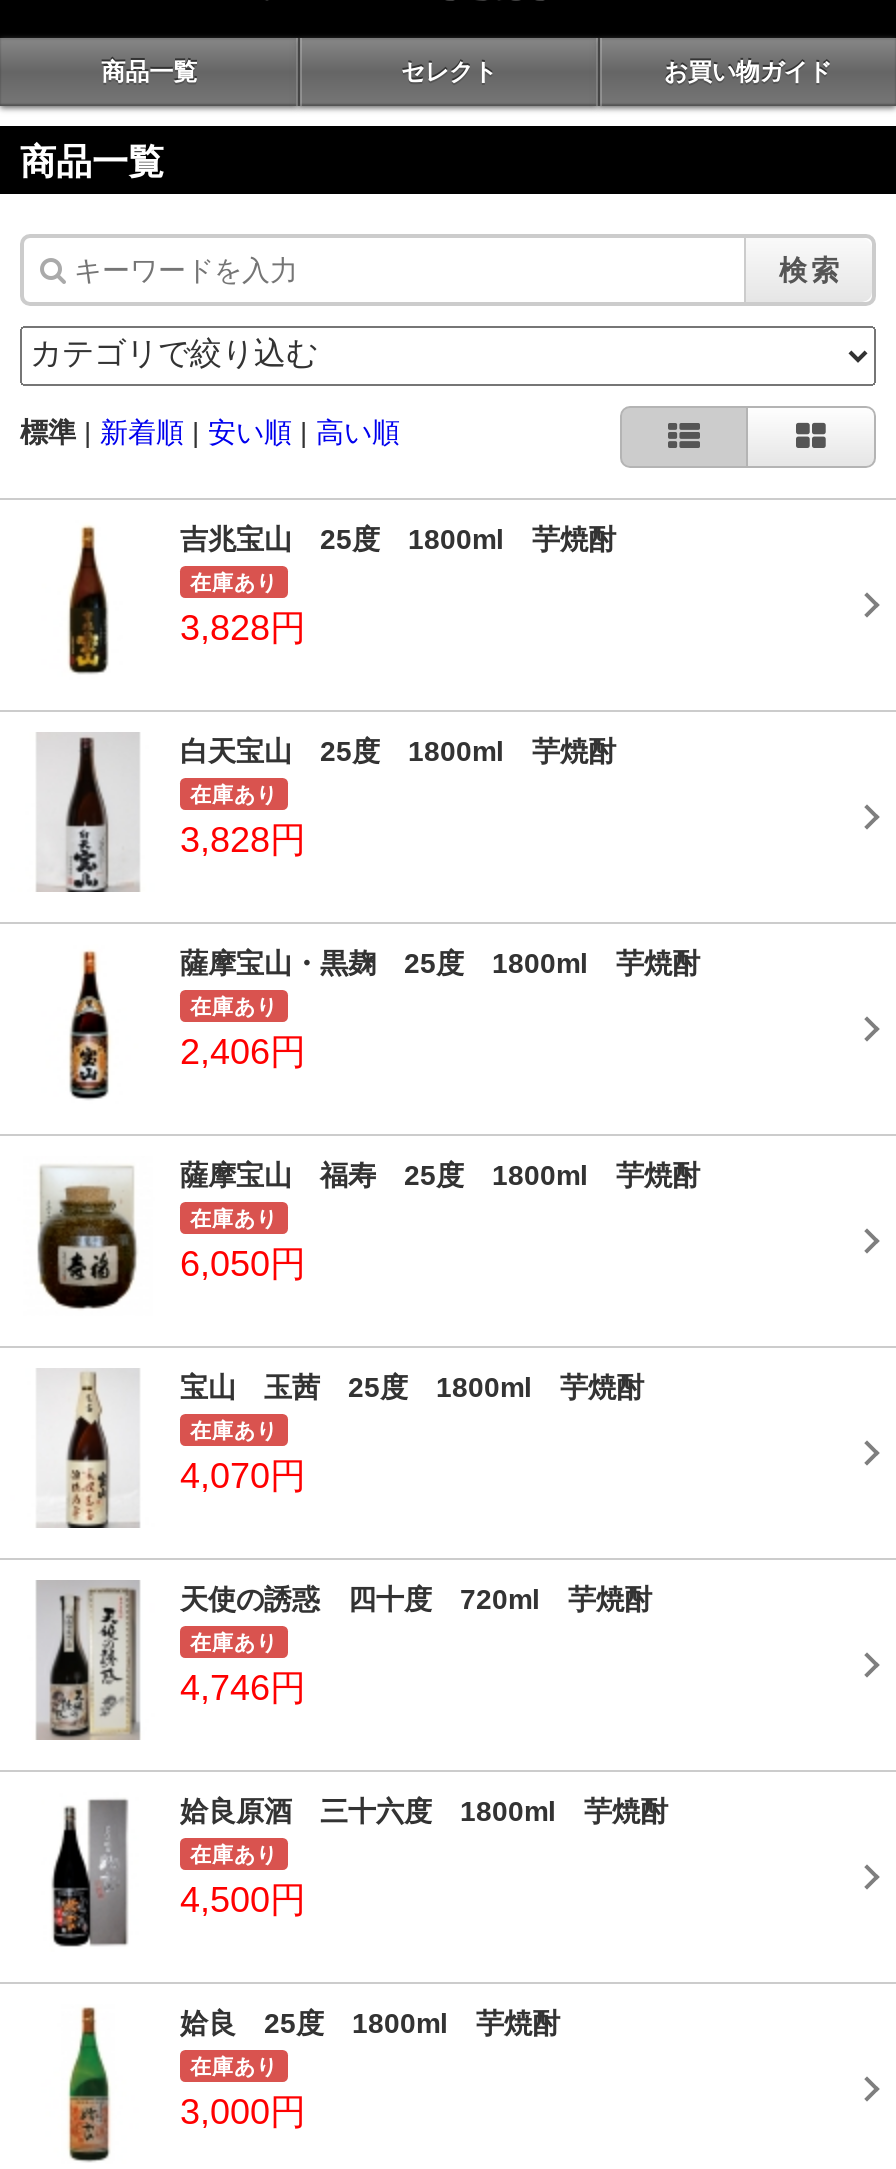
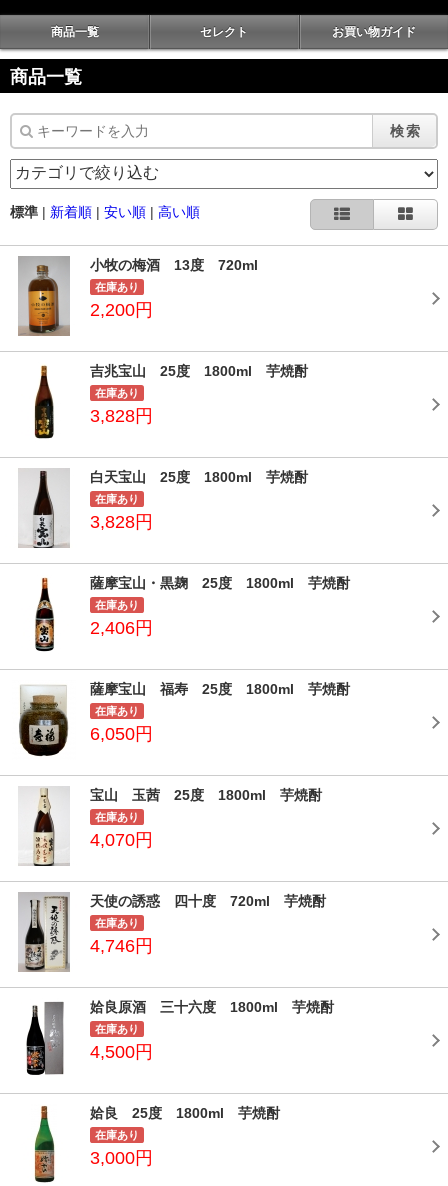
+ [image]
+ 小牧の梅酒 13度 720ml
+ 在庫あり
+ 2,200円
